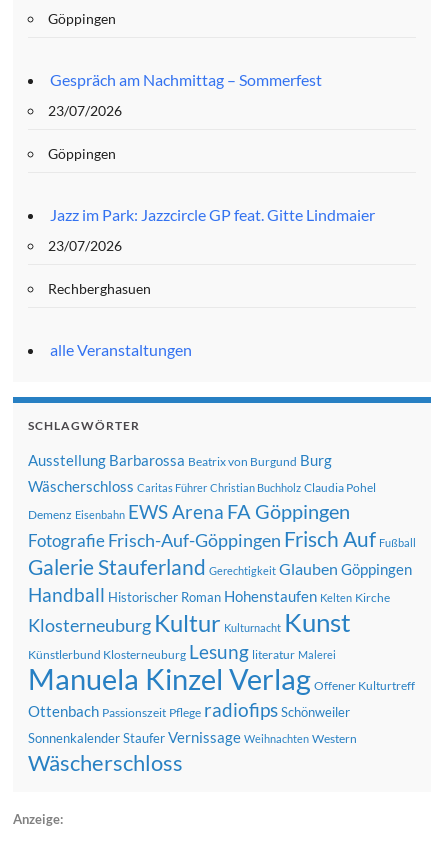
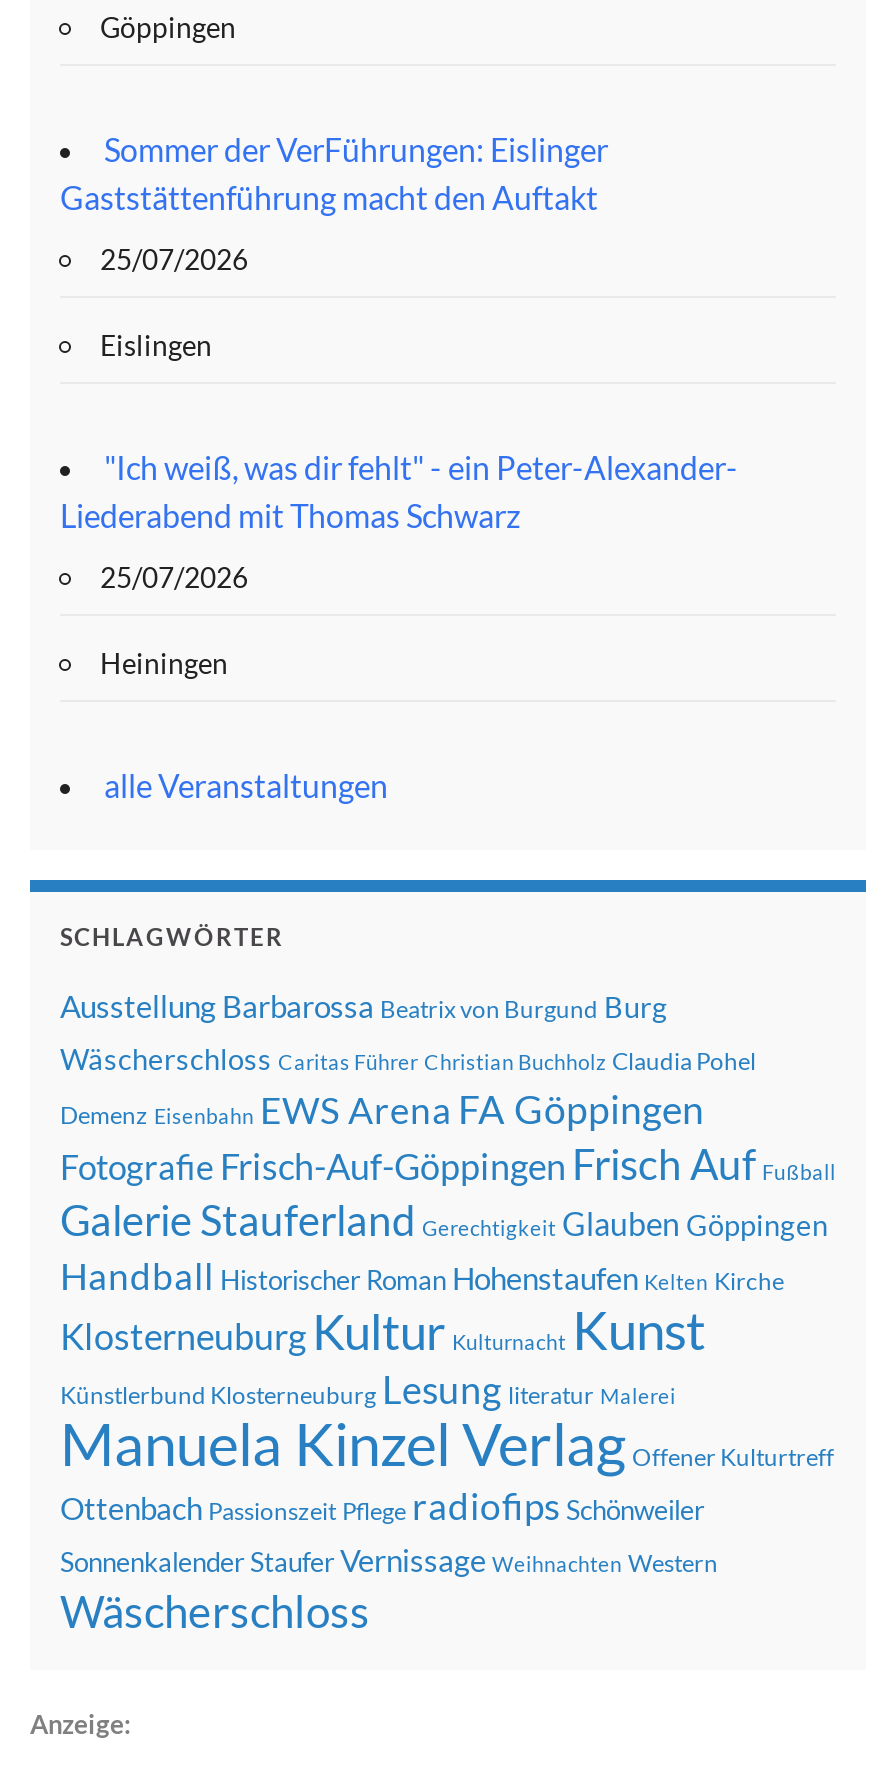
- Gespräch am Nachmittag – Sommerfest
+ Sommer der VerFührungen: Eislinger
+ Gaststättenführung macht den Auftakt

- 23/07/2026
+ 25/07/2026

- Göppingen
+ Eislingen

- Jazz im Park: Jazzcircle GP feat. Gitte Lindmaier
+ "Ich weiß, was dir fehlt" - ein Peter-Alexander-
+ Liederabend mit Thomas Schwarz

- 23/07/2026
+ 25/07/2026

- Rechberghasuen
+ Heiningen
